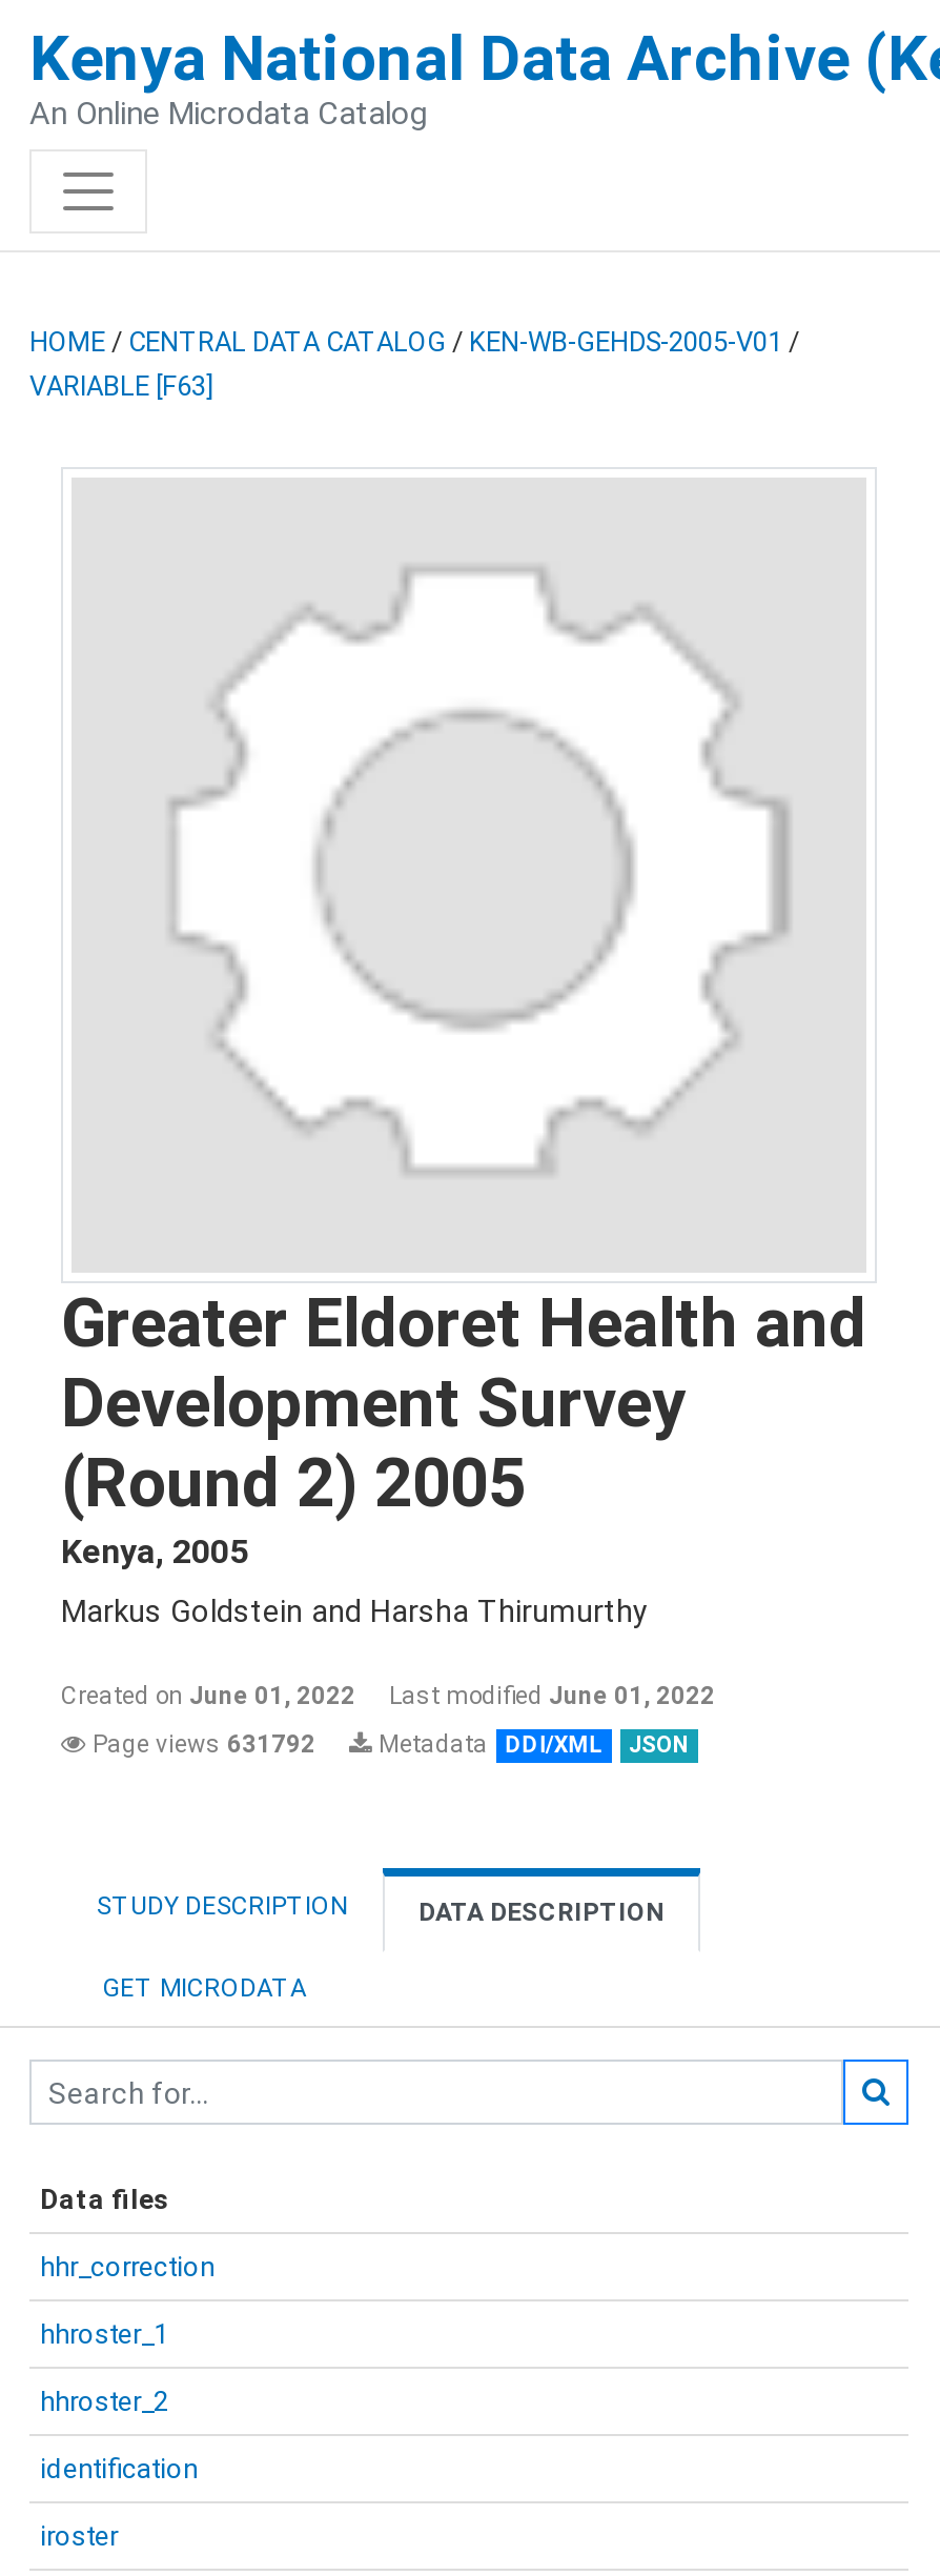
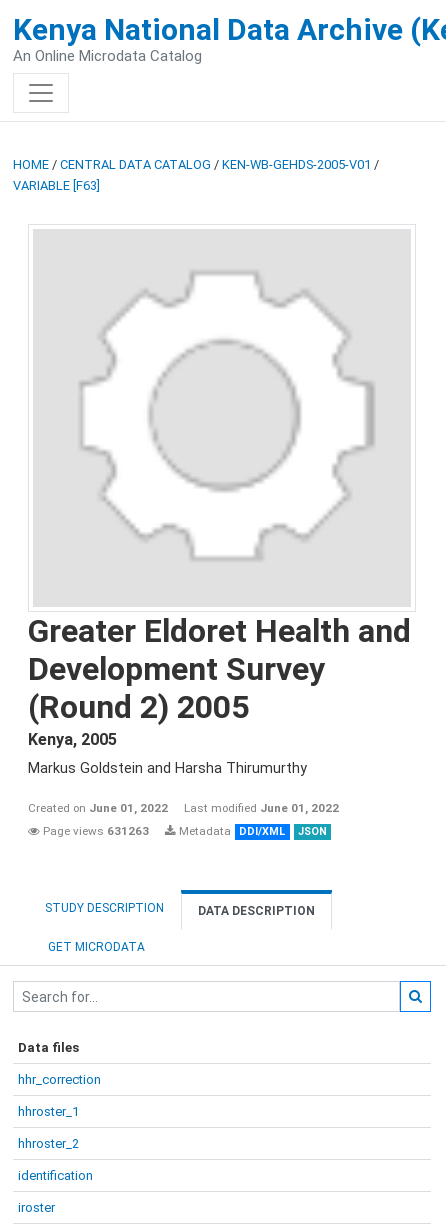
- Page views 631792 Metadata DDI/XML JSON
+ Page views 631263 Metadata DDI/XML JSON
